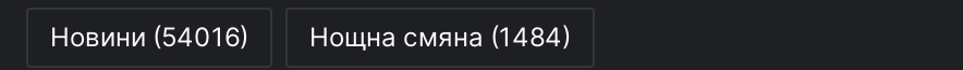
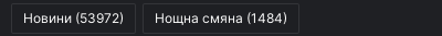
- Новини (54016) Нощна смяна (1484)
+ Новини (53972) Нощна смяна (1484)
